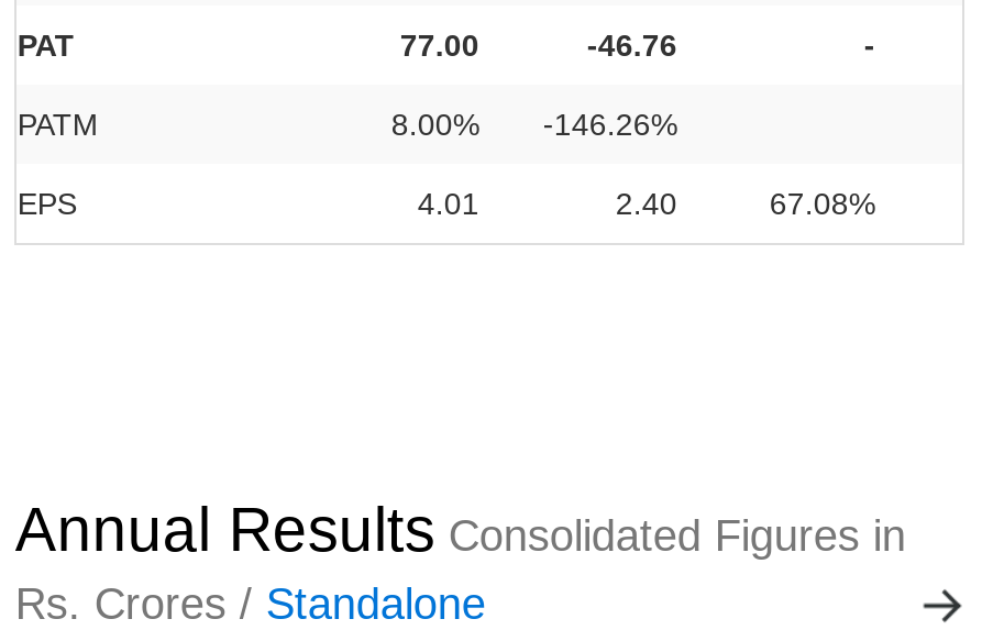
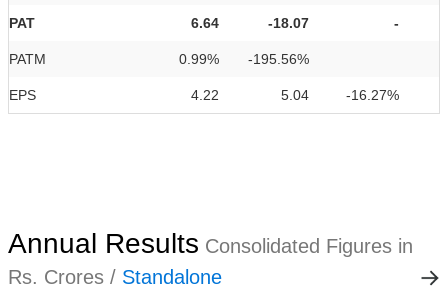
- 77.00
+ 6.64

- -46.76
+ -18.07

- 8.00%
+ 0.99%

- -146.26%
+ -195.56%

- 4.01
+ 4.22

- 2.40
+ 5.04

- 67.08%
+ -16.27%
